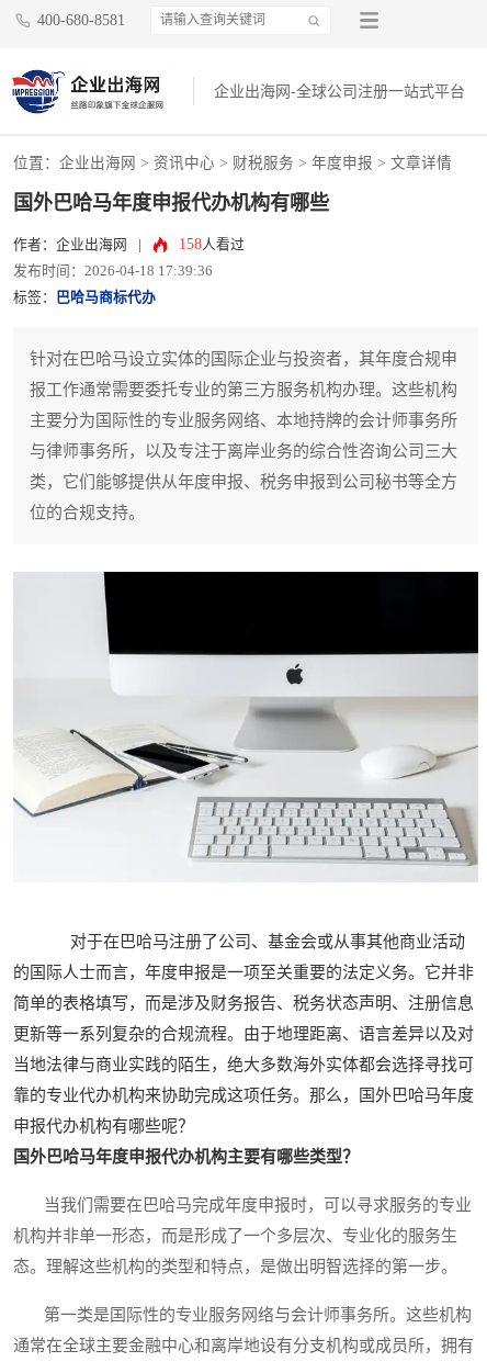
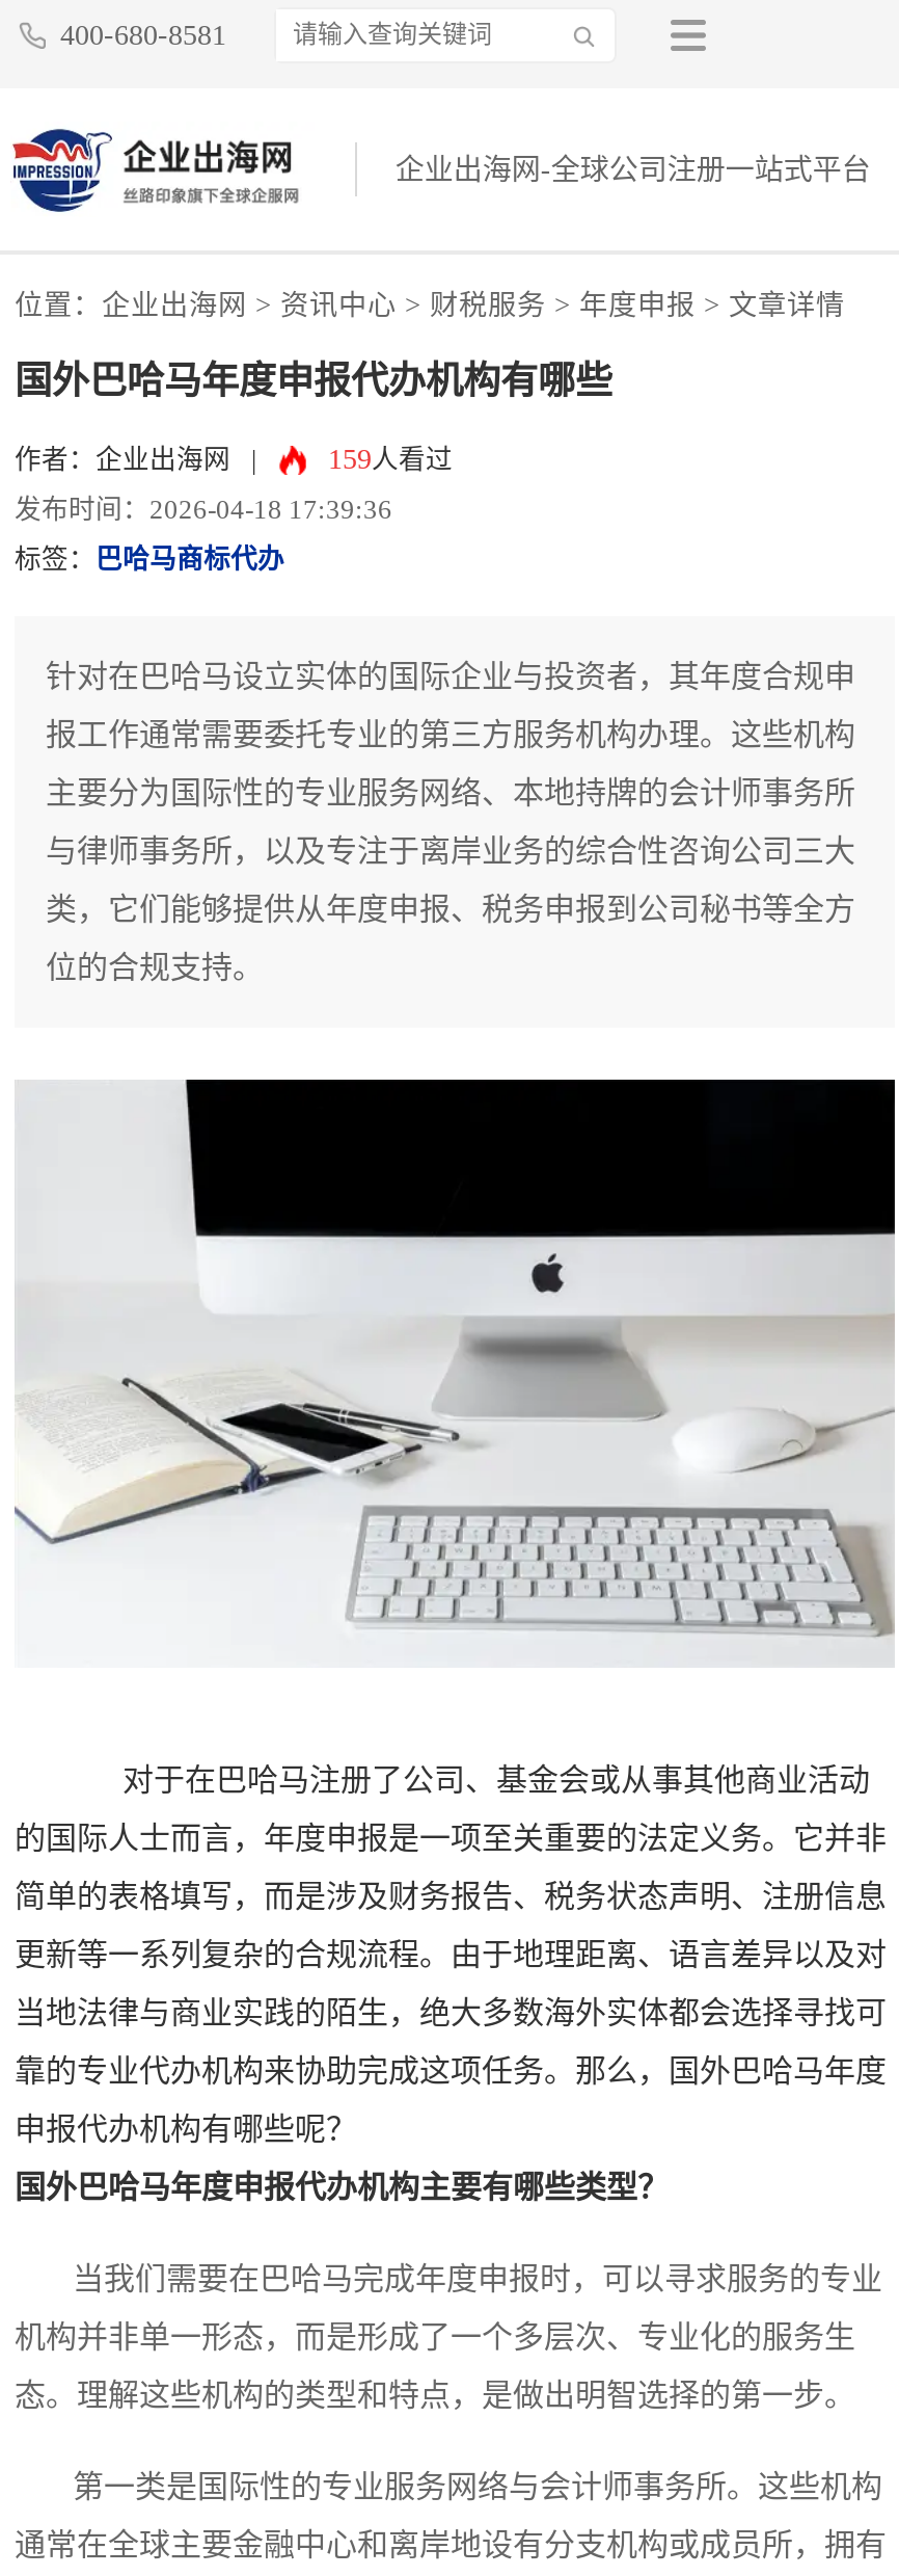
- 158人看过
+ 159人看过
